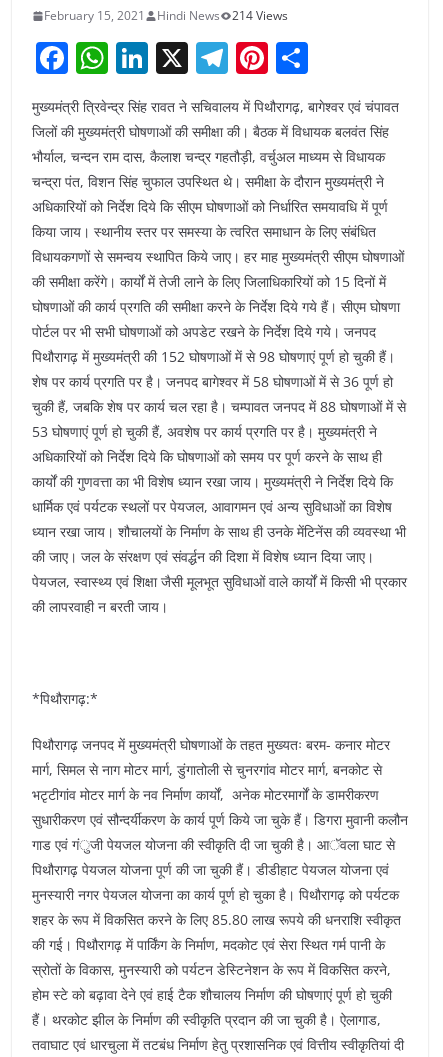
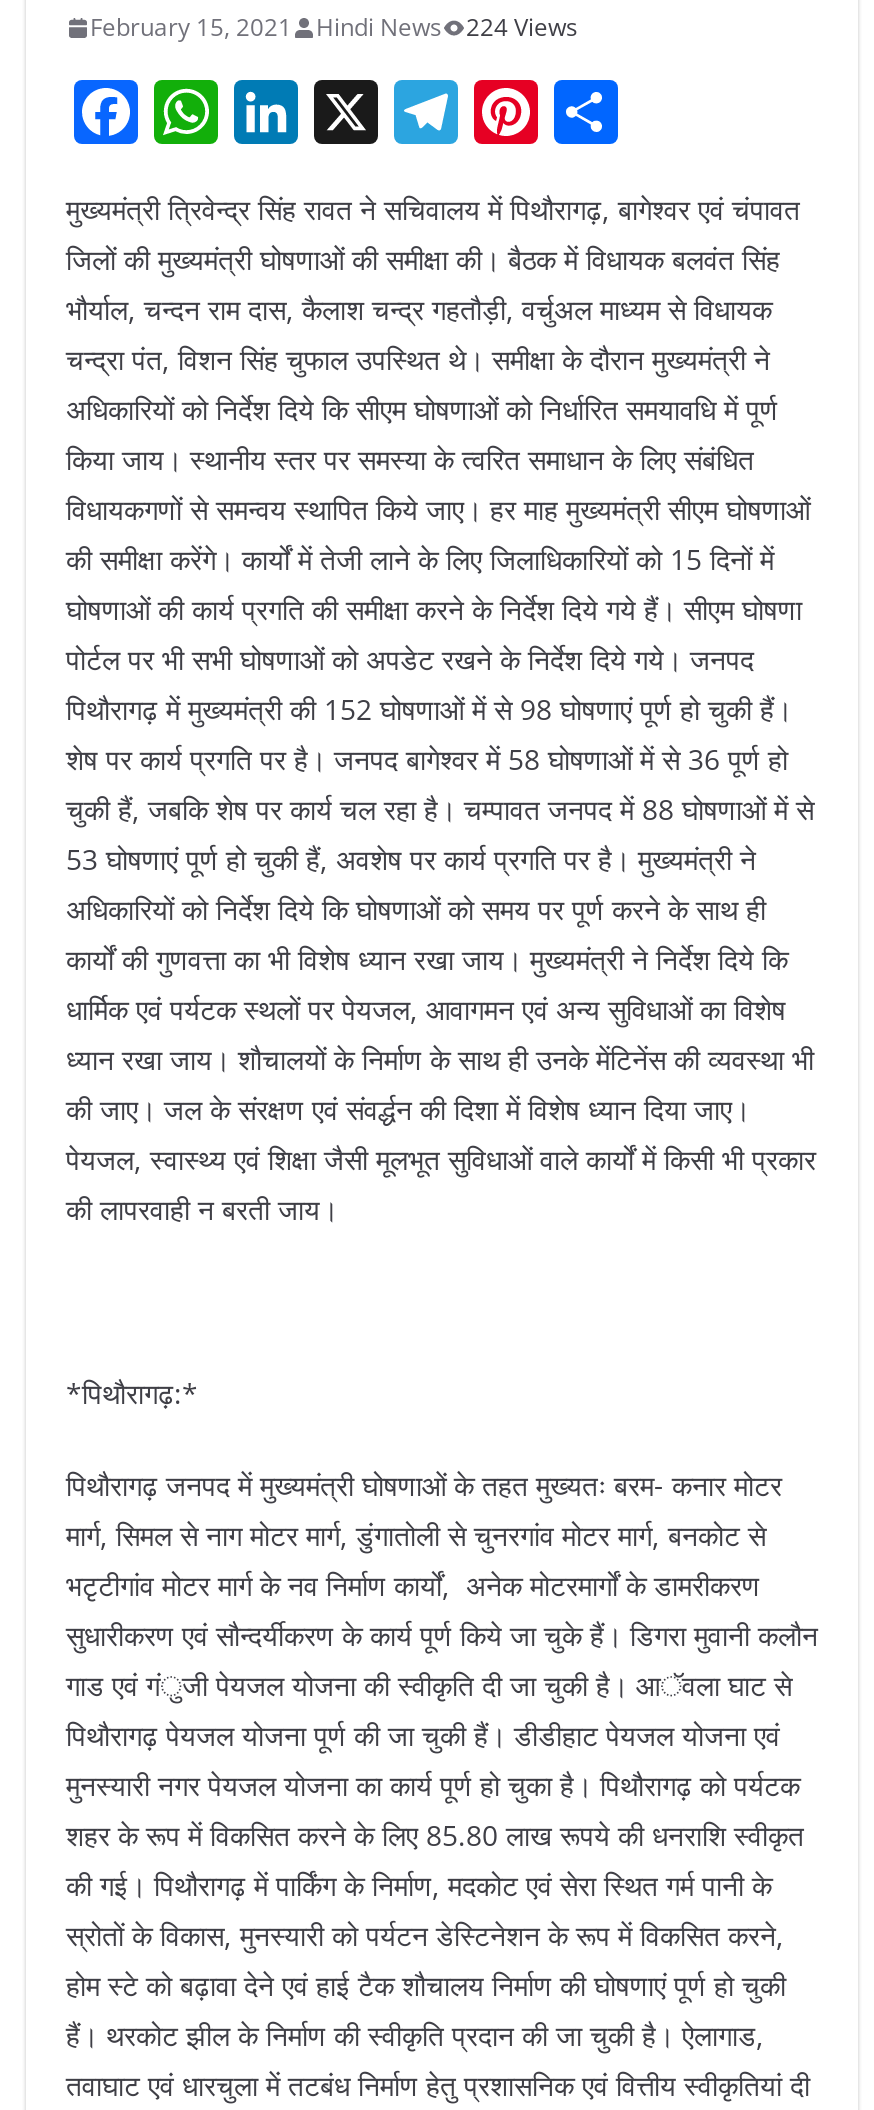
- February 15, 2021 Hindi News 214 Views
+ February 15, 2021 Hindi News 224 Views
